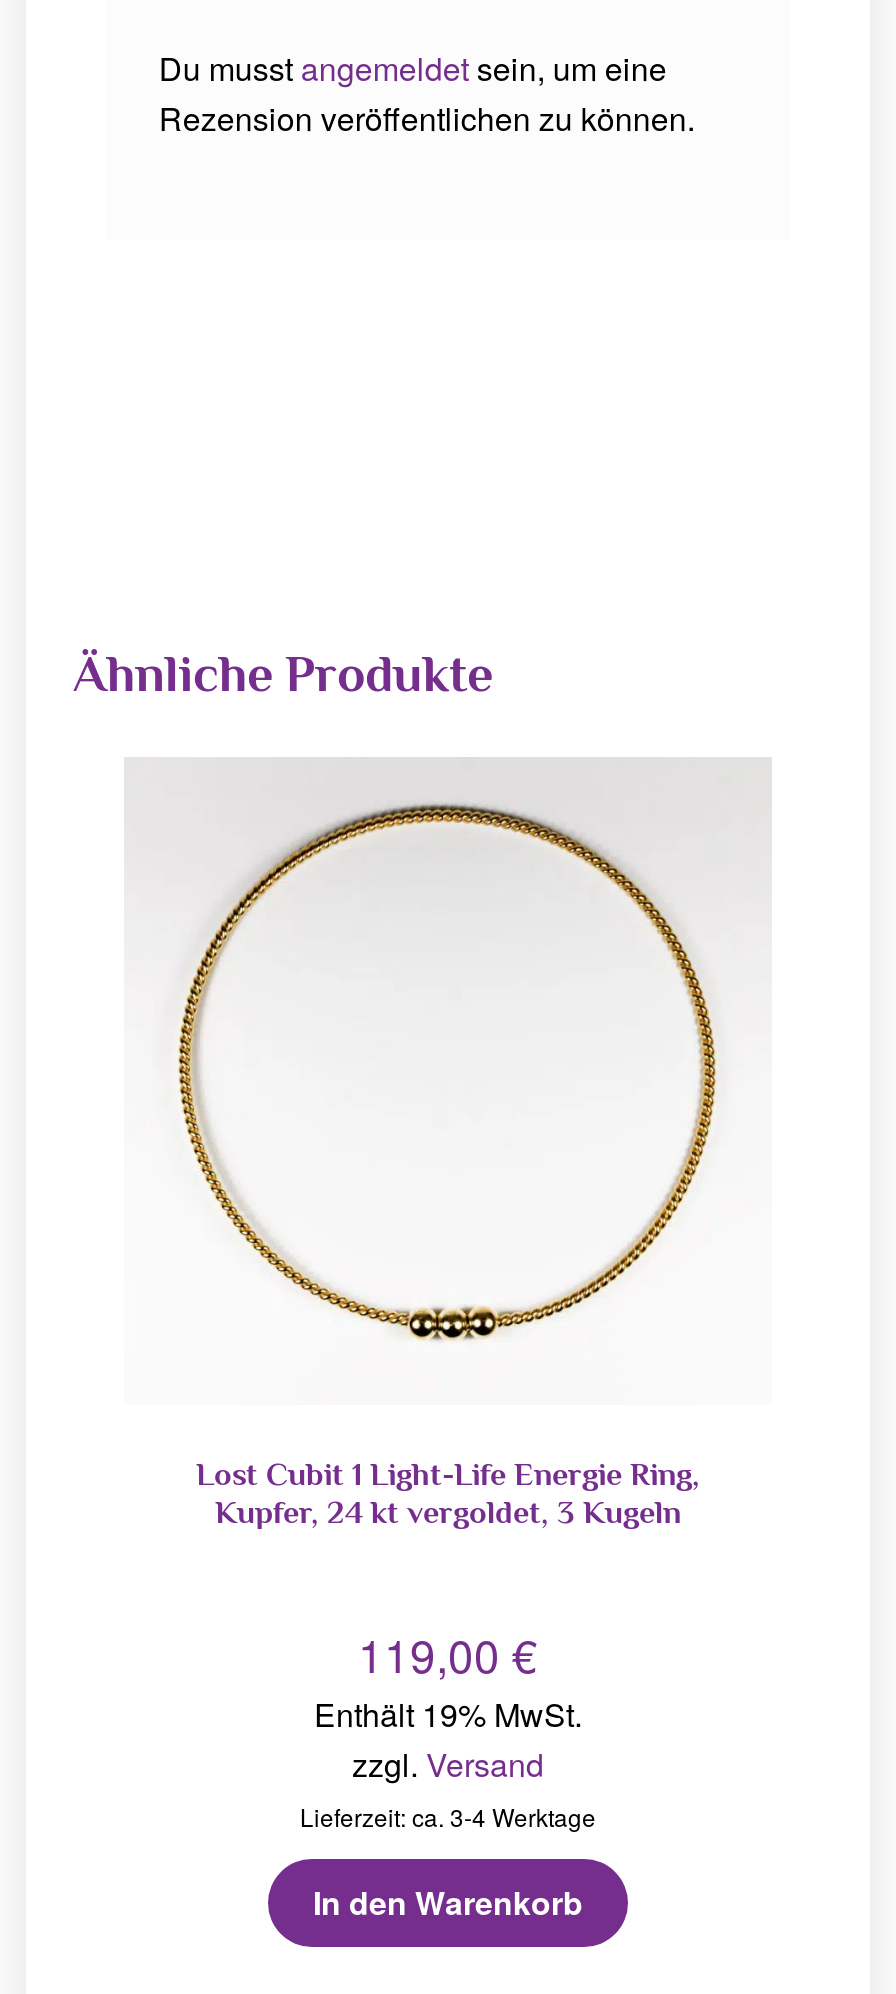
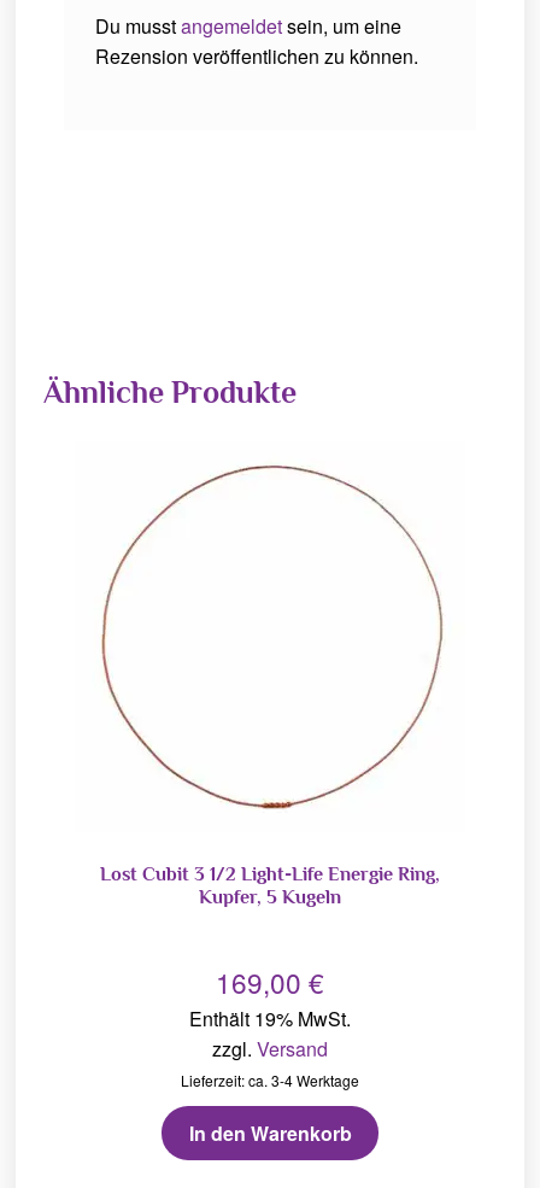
- [image]

- Lost Cubit 1 Light-Life Energie Ring,
- Kupfer, 24 kt vergoldet, 3 Kugeln
+ Lost Cubit 3 1/2 Light-Life Energie Ring,
+ Kupfer, 5 Kugeln

- 119,00 €
+ 169,00 €
